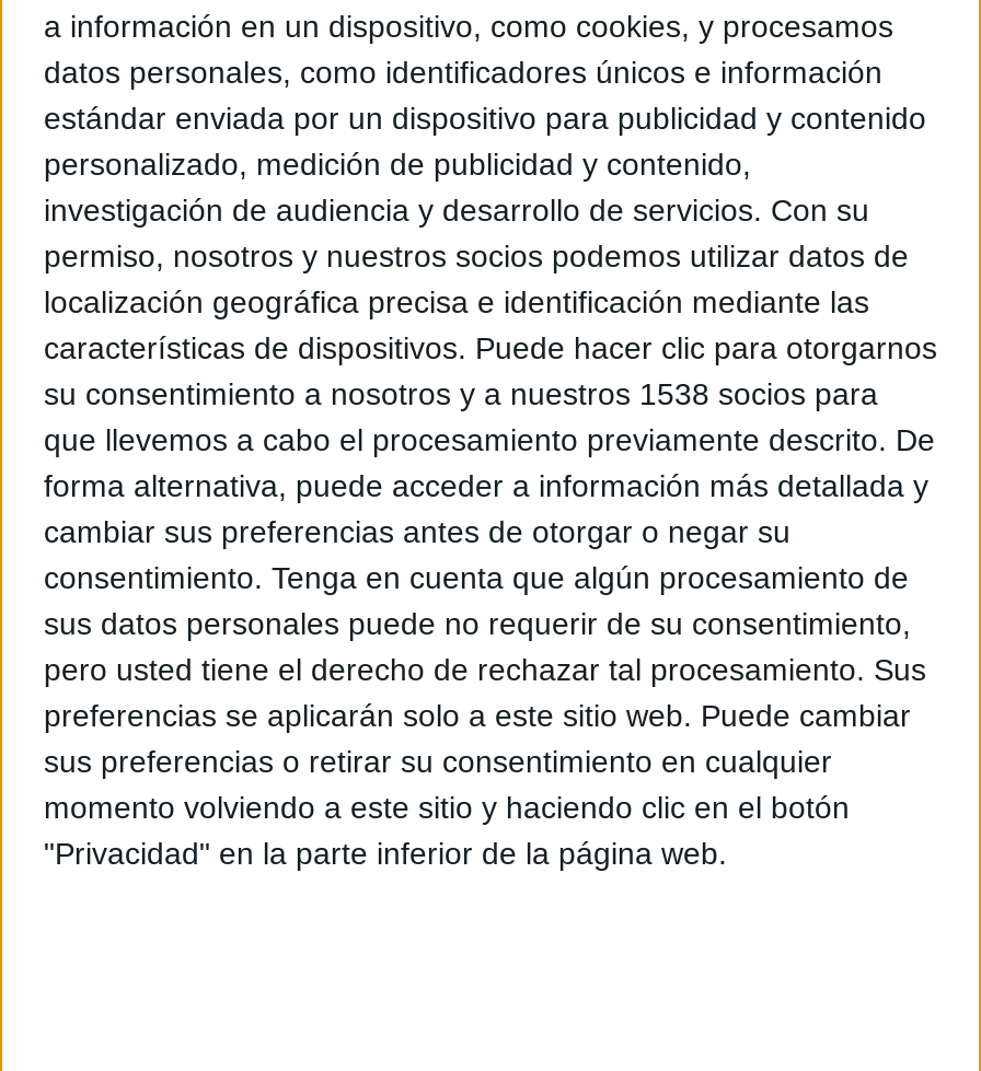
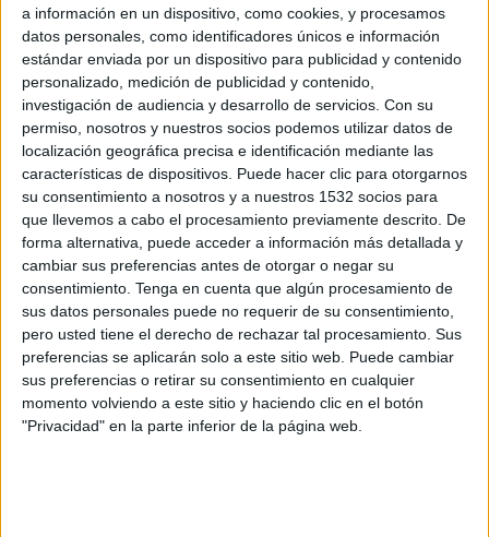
- su consentimiento a nosotros y a nuestros 1538 socios para
+ su consentimiento a nosotros y a nuestros 1532 socios para
